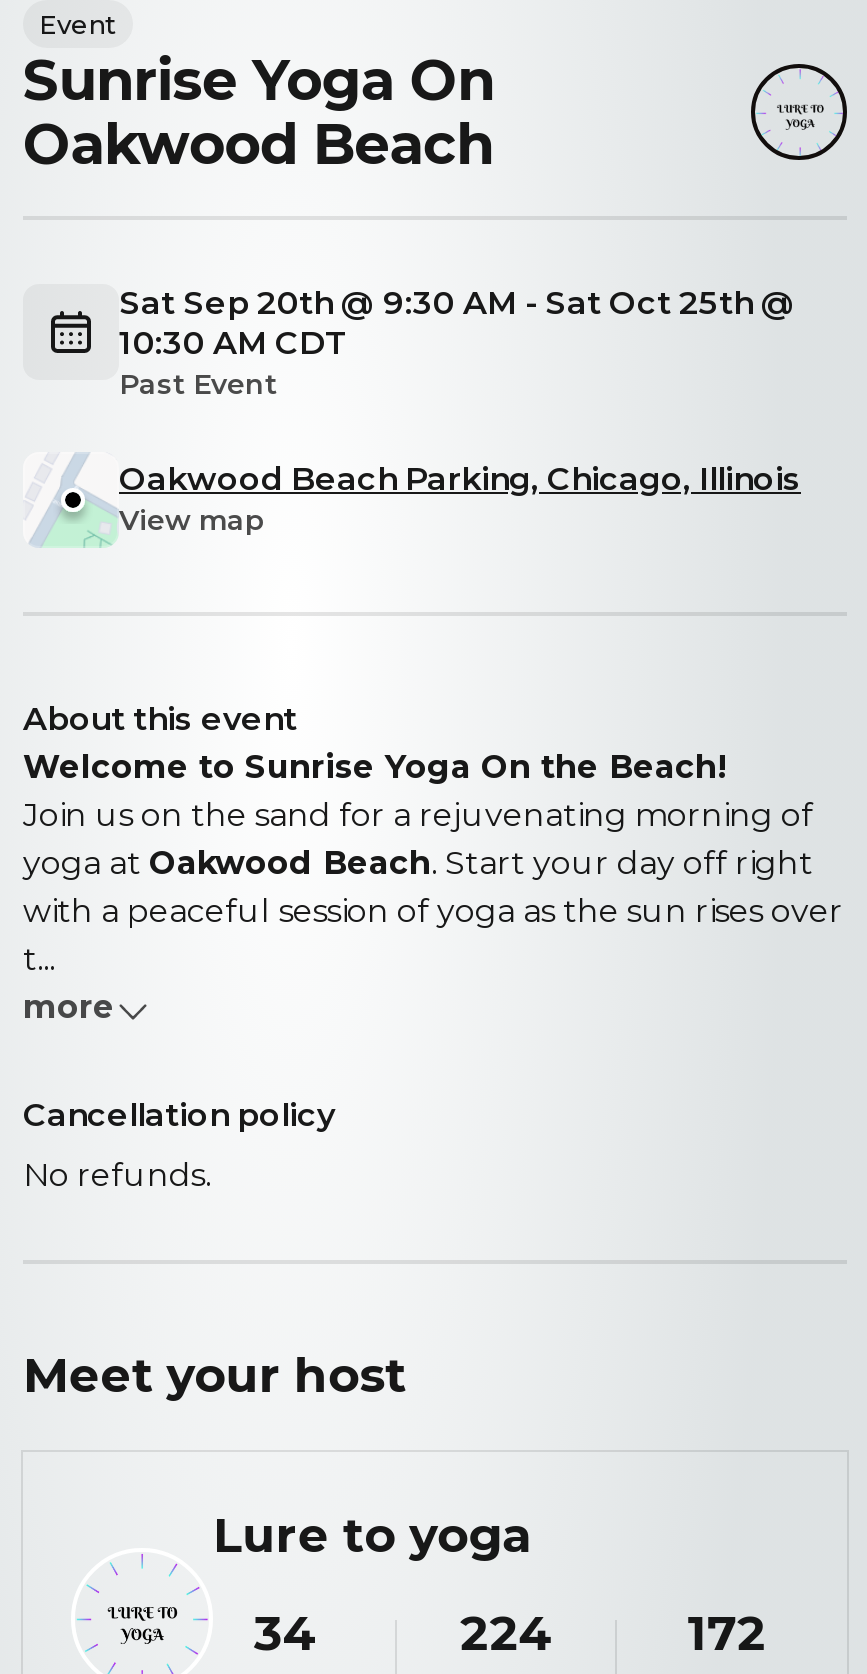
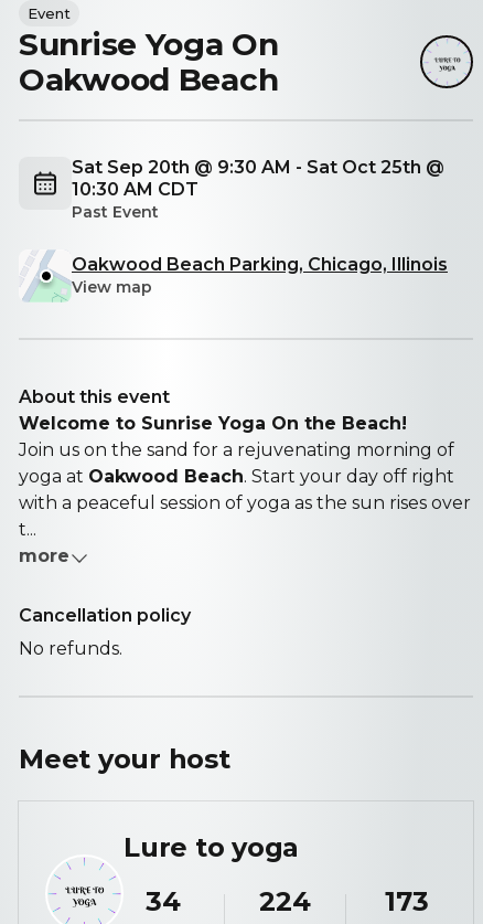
- 172
+ 173
